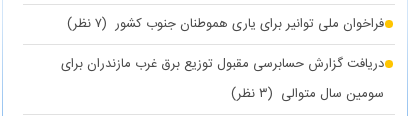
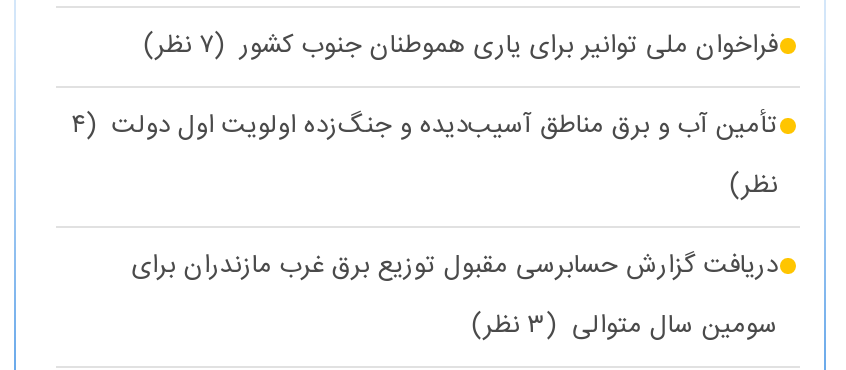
+ تأمین آب و برق مناطق آسیب‌دیده و جنگ‌زده اولویت اول دولت (۴
+ نظر)
